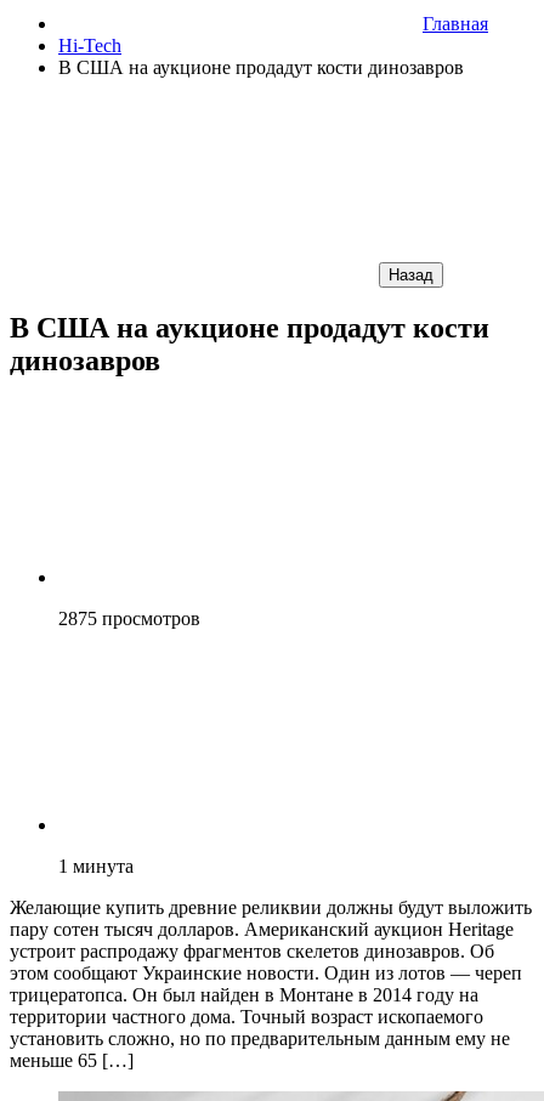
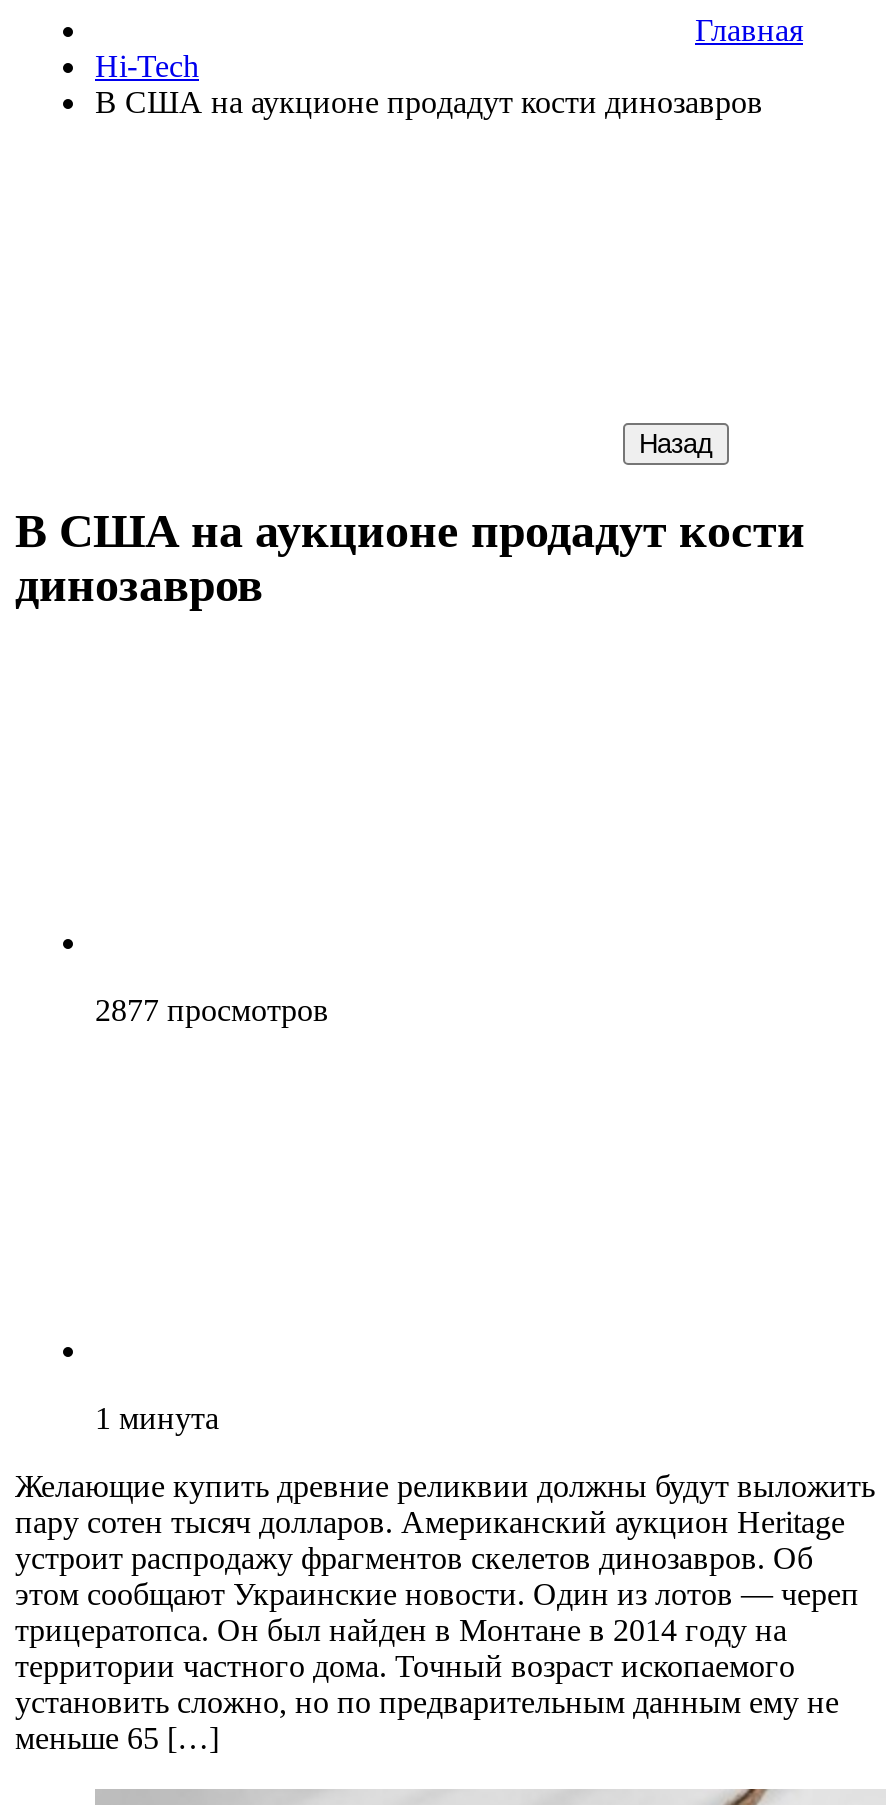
- 2875 просмотров
+ 2877 просмотров
